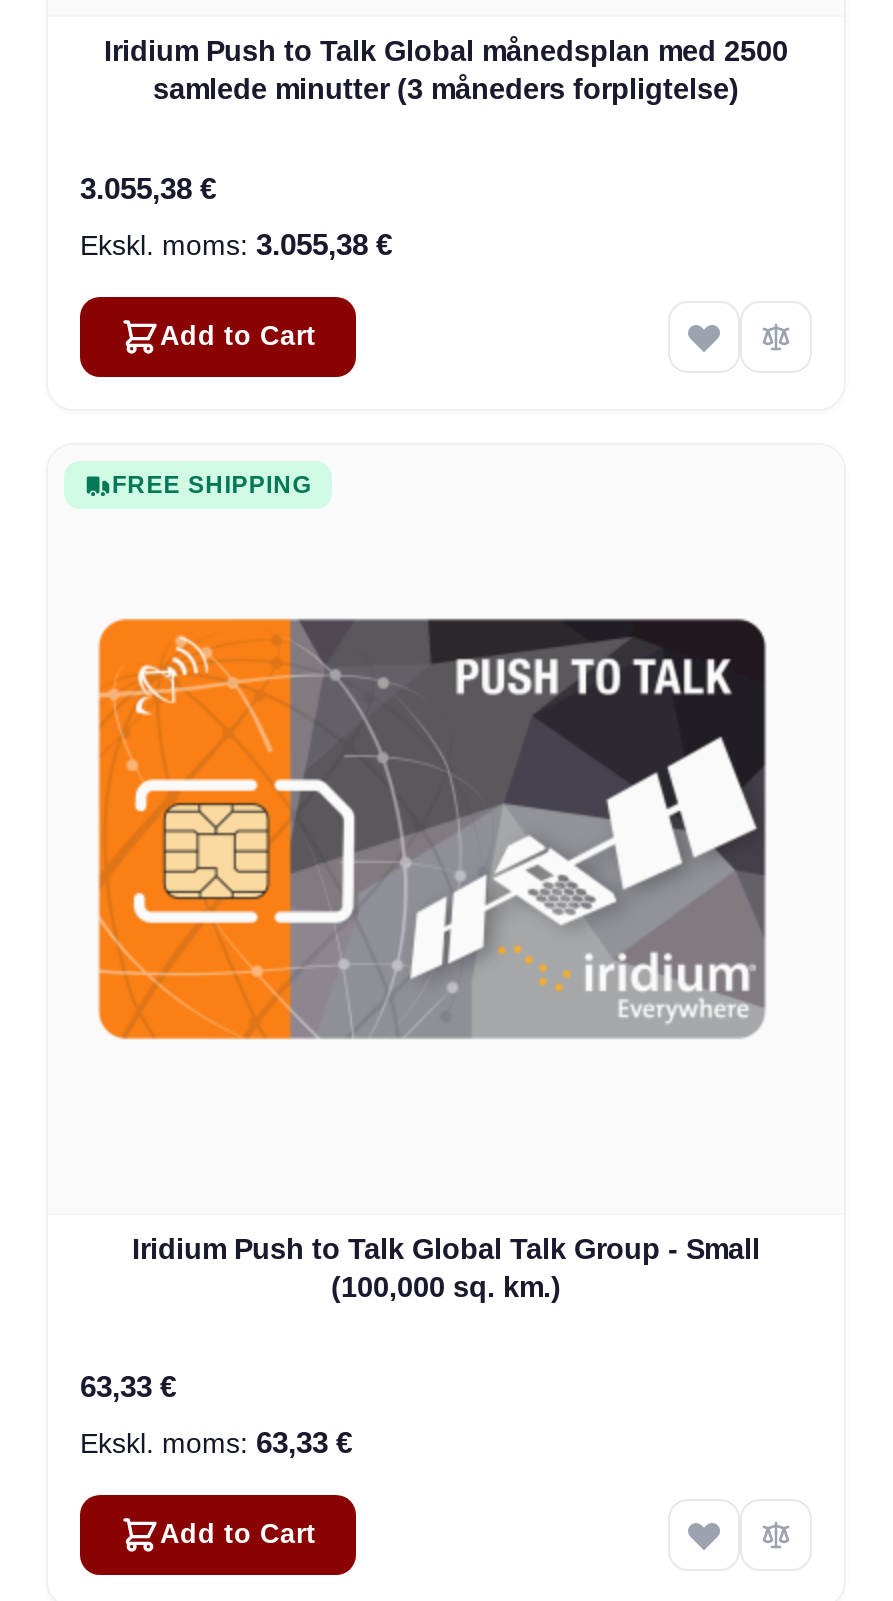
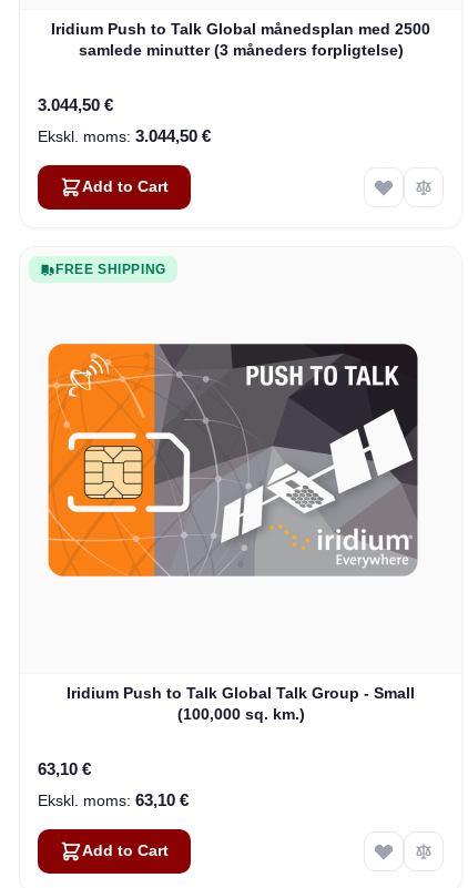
- 3.055,38 €
+ 3.044,50 €

- 3.055,38 €
+ 3.044,50 €

- 63,33 €
+ 63,10 €

- 63,33 €
+ 63,10 €
